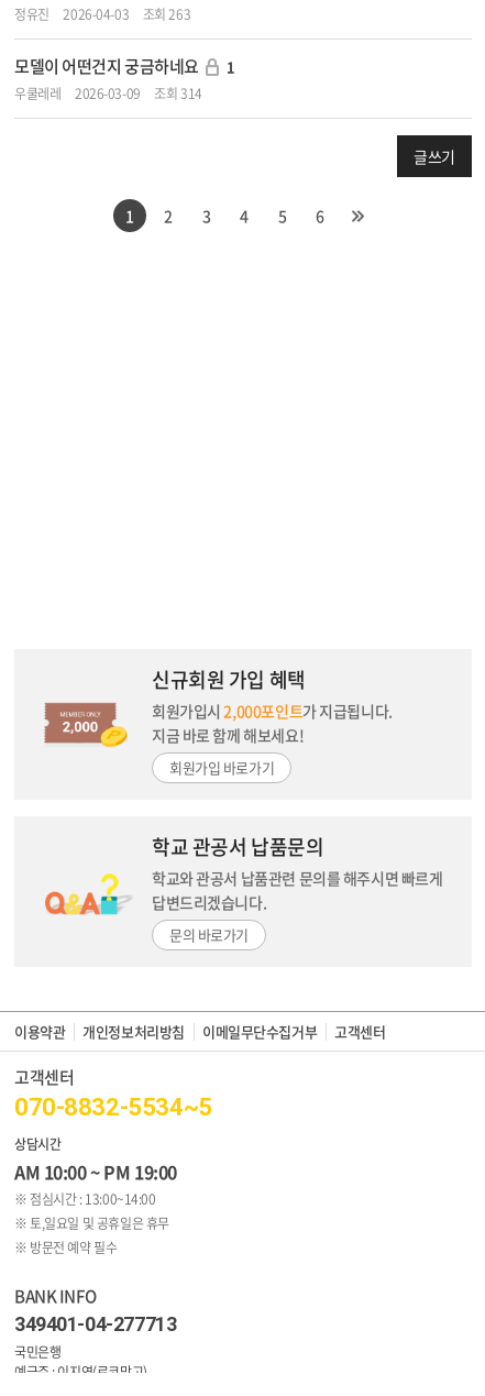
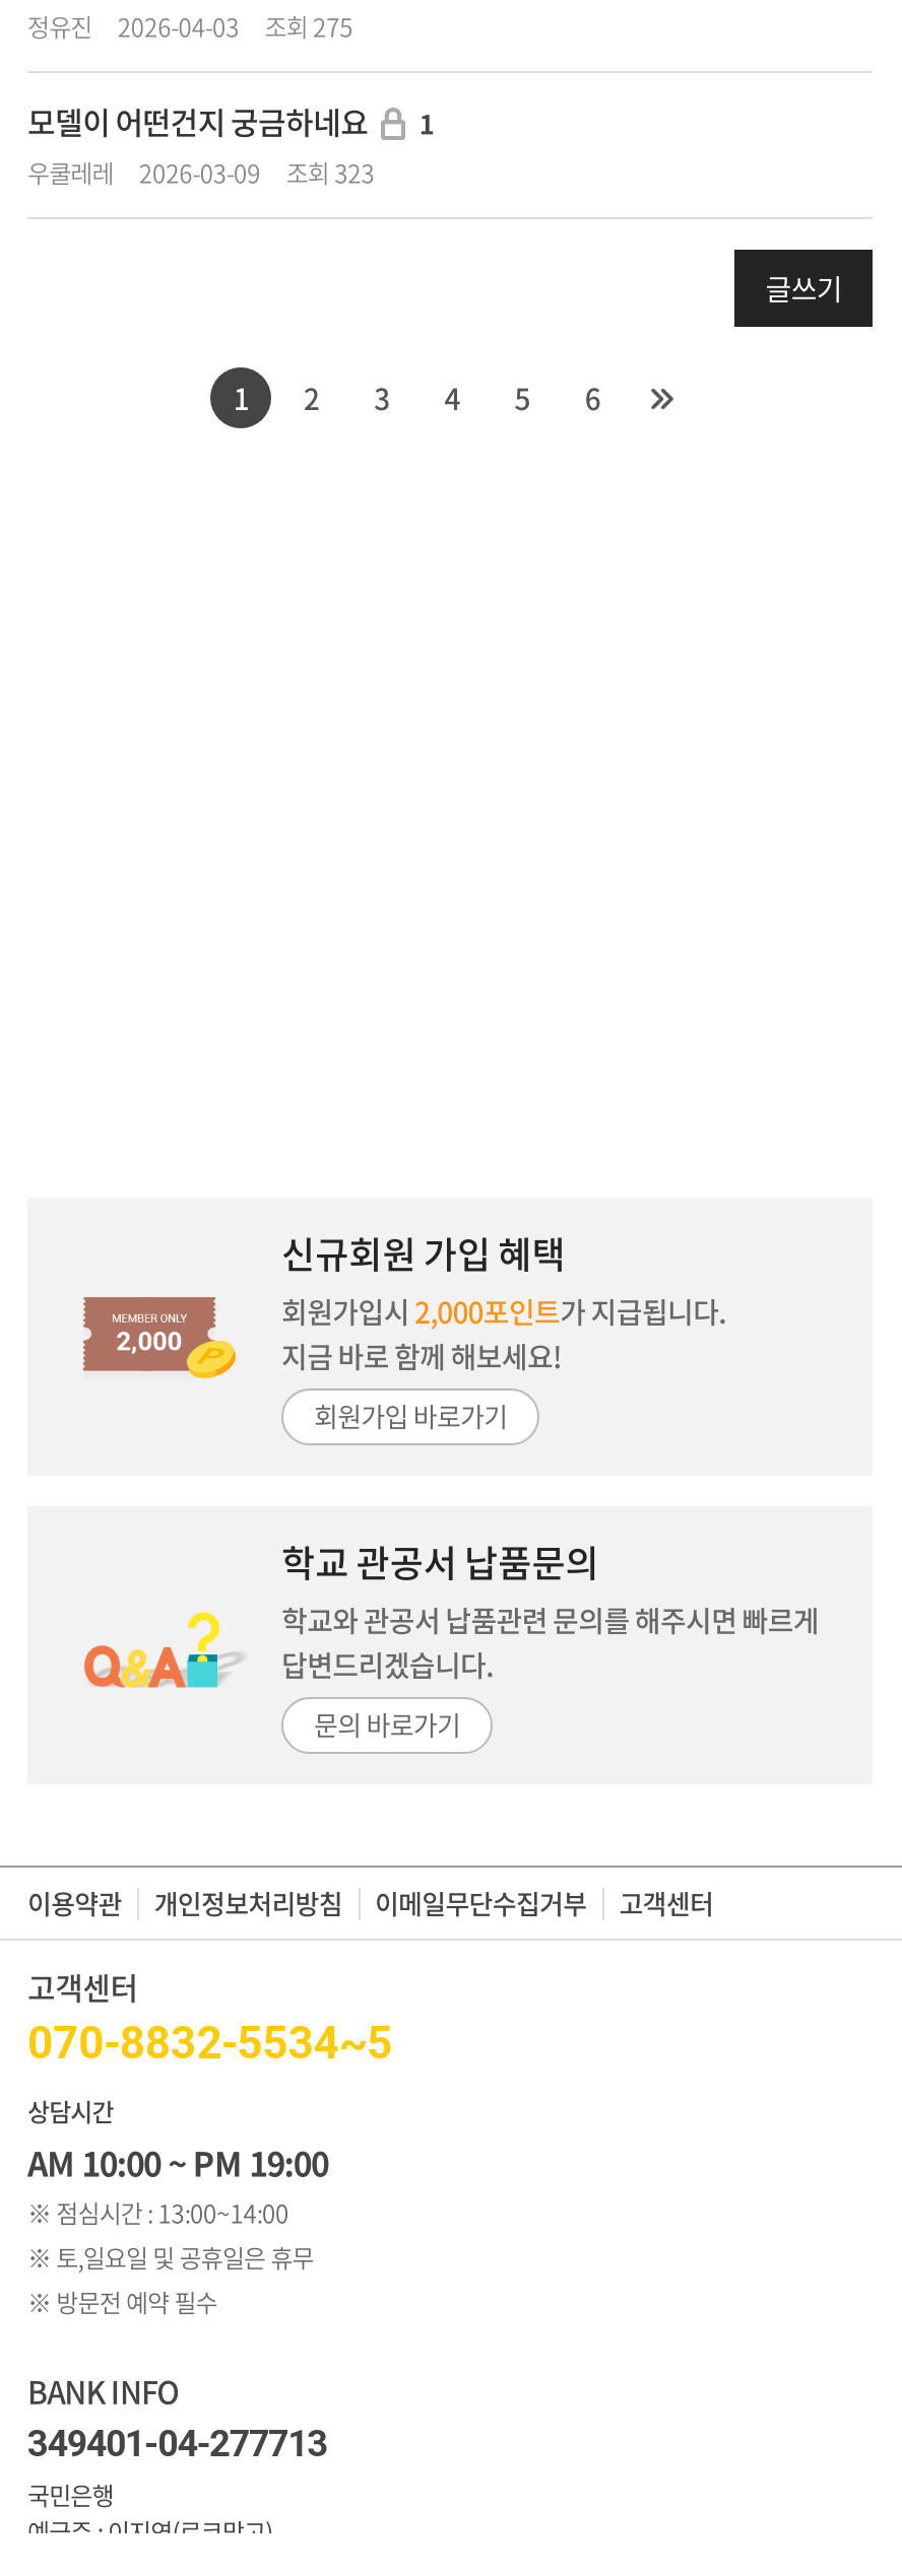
- 정유진 2026-04-03 조회 263
+ 정유진 2026-04-03 조회 275

- 우쿨레레 2026-03-09 조회 314
+ 우쿨레레 2026-03-09 조회 323
